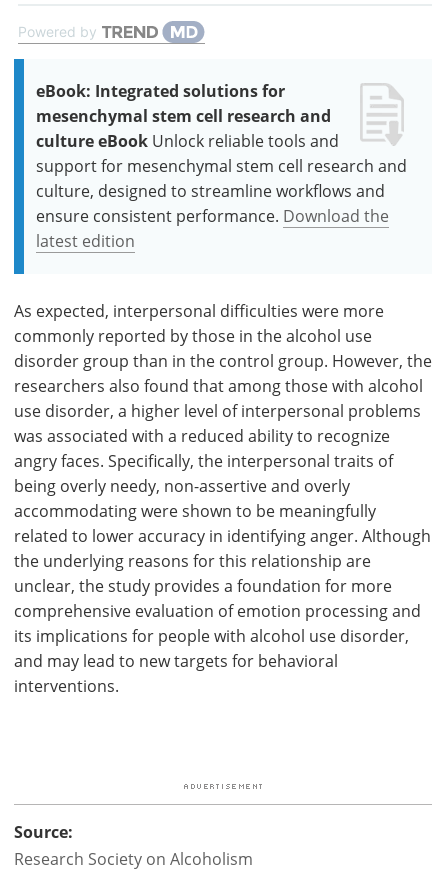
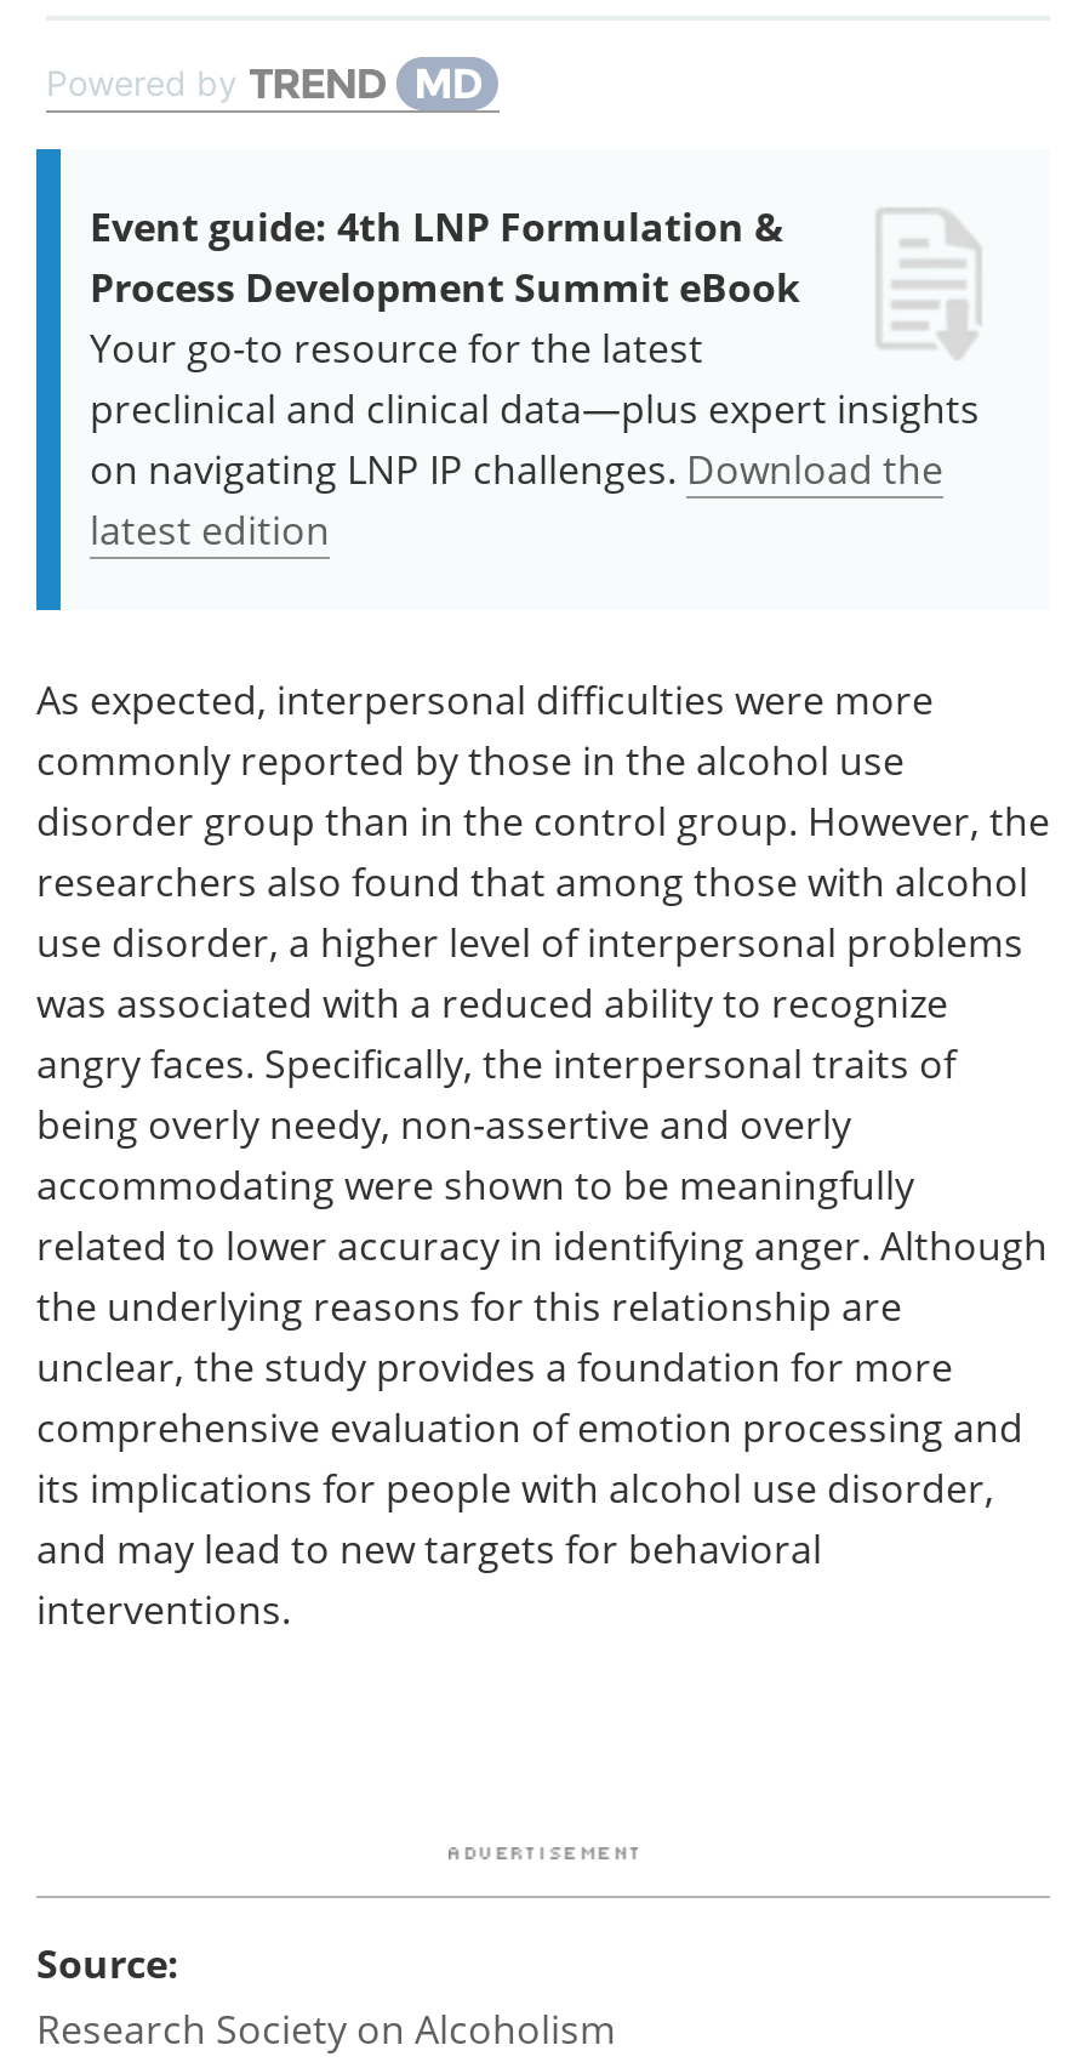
- eBook: Integrated solutions for
- mesenchymal stem cell research and
- culture eBook Unlock reliable tools and
- support for mesenchymal stem cell research and
- culture, designed to streamline workflows and
- ensure consistent performance. Download the
+ Event guide: 4th LNP Formulation &
+ Process Development Summit eBook
+ Your go-to resource for the latest
+ preclinical and clinical data—plus expert insights
+ on navigating LNP IP challenges. Download the
